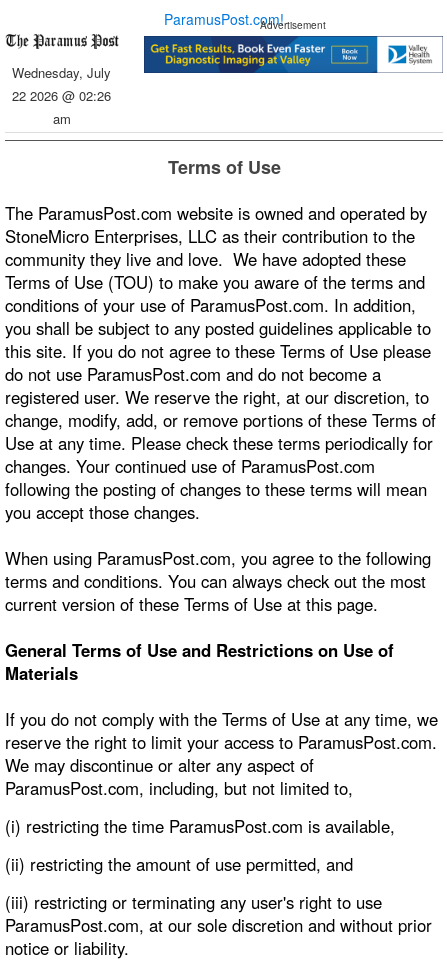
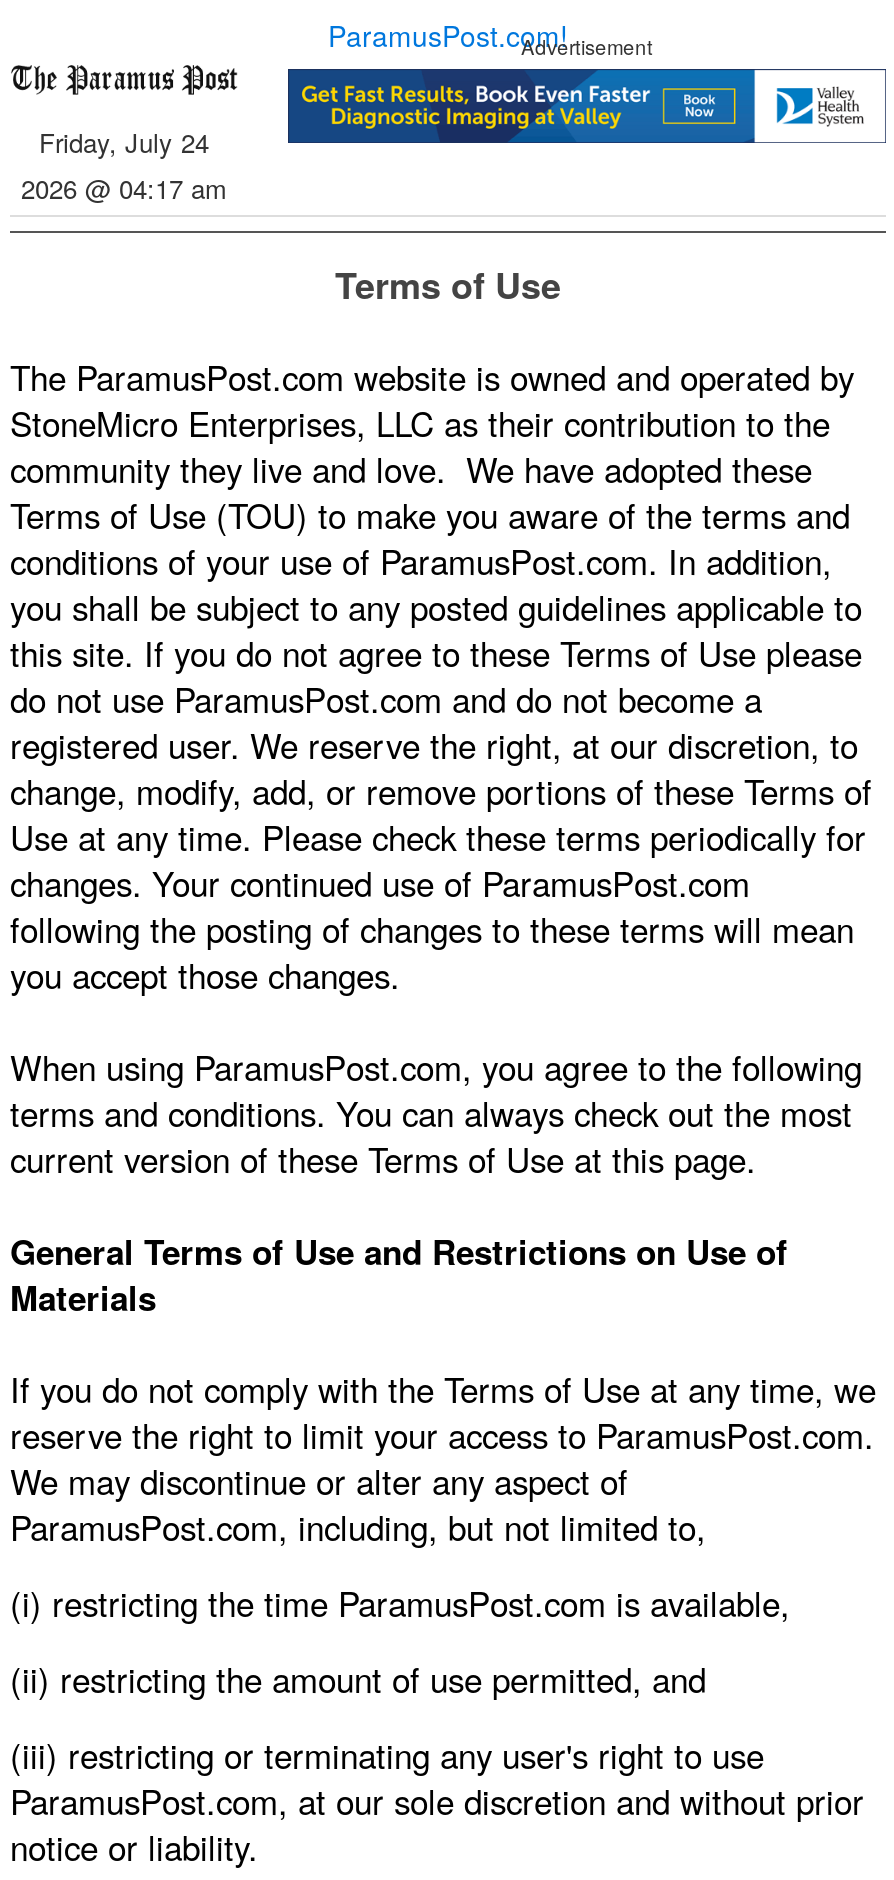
- Wednesday, July
- 22 2026 @ 02:26
- am
+ Friday, July 24
+ 2026 @ 04:17 am
